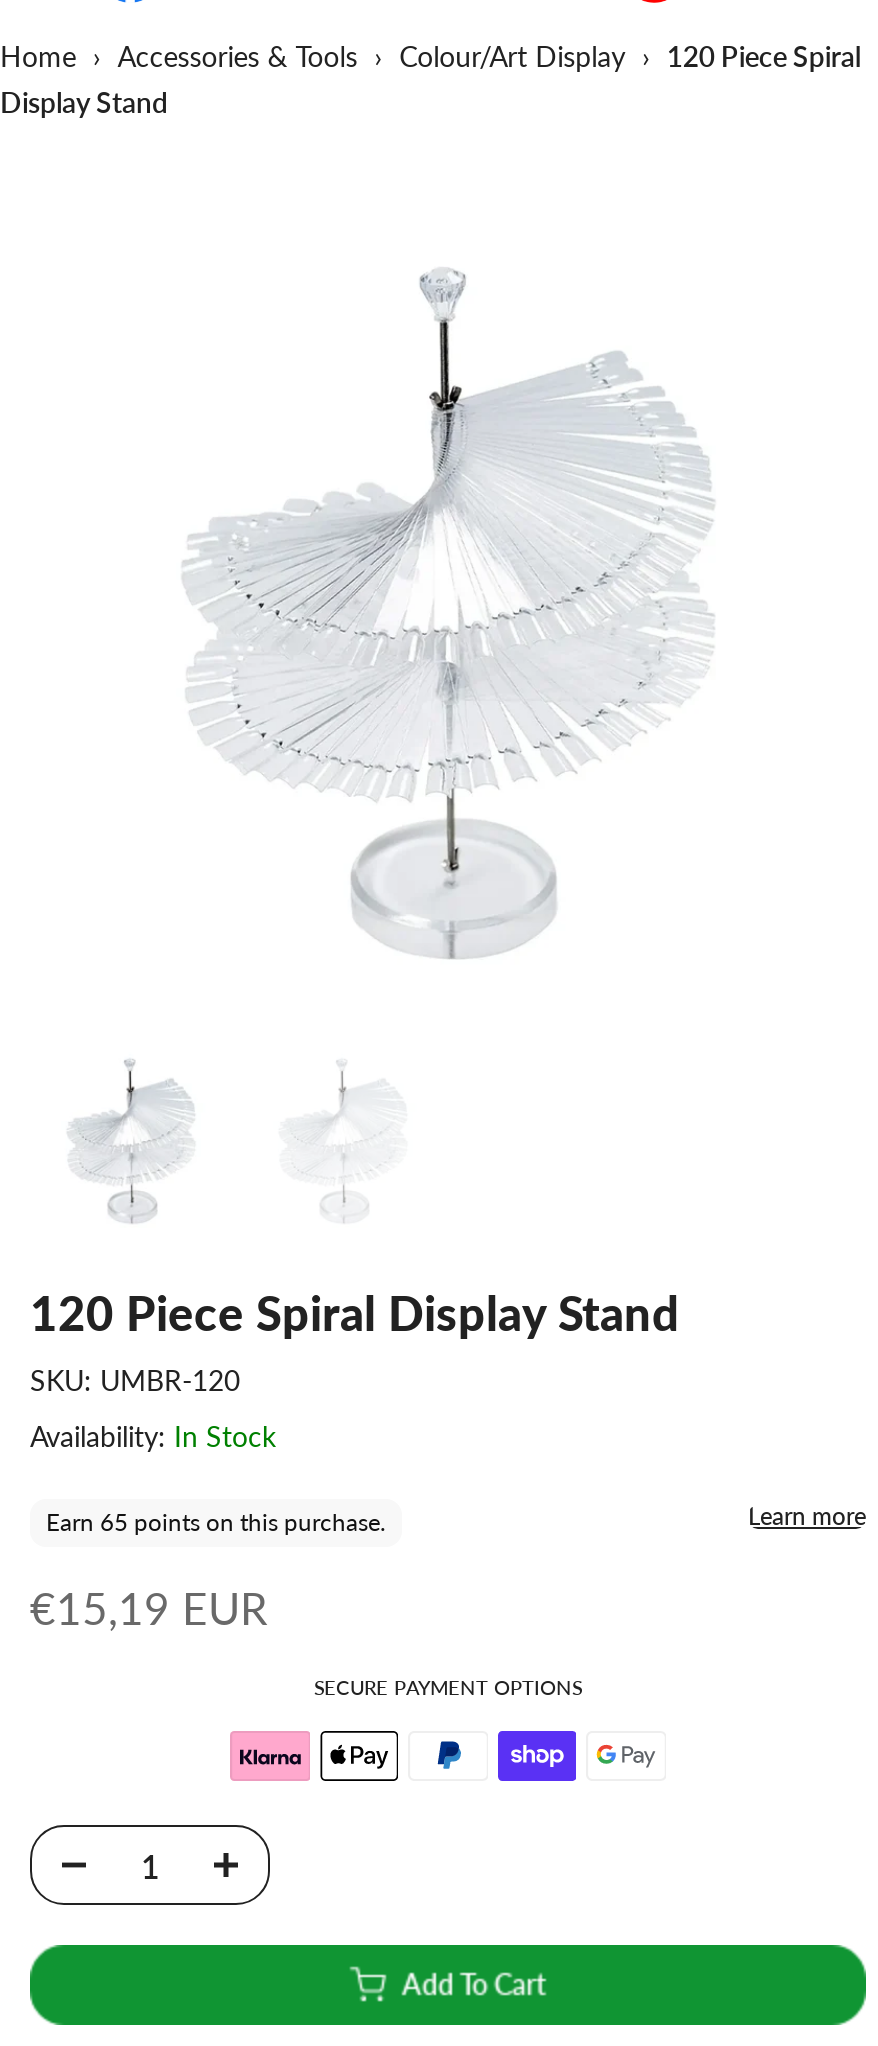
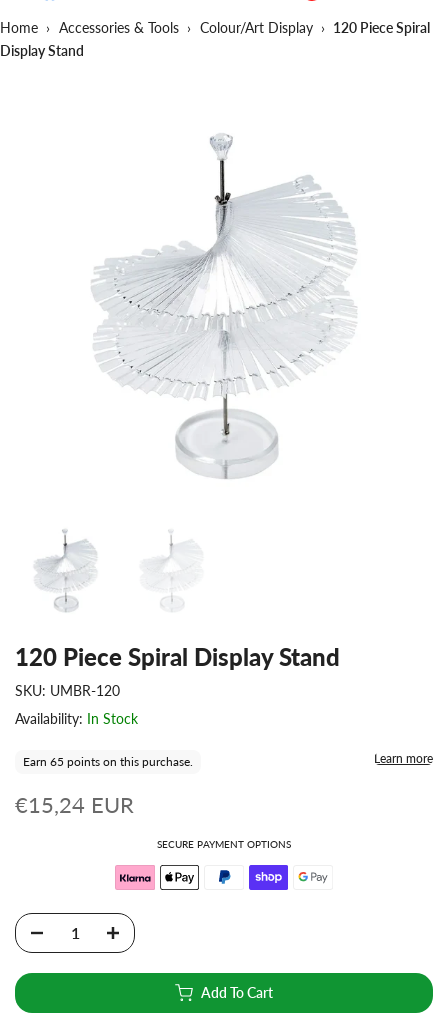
- €15,19 EUR
+ €15,24 EUR
